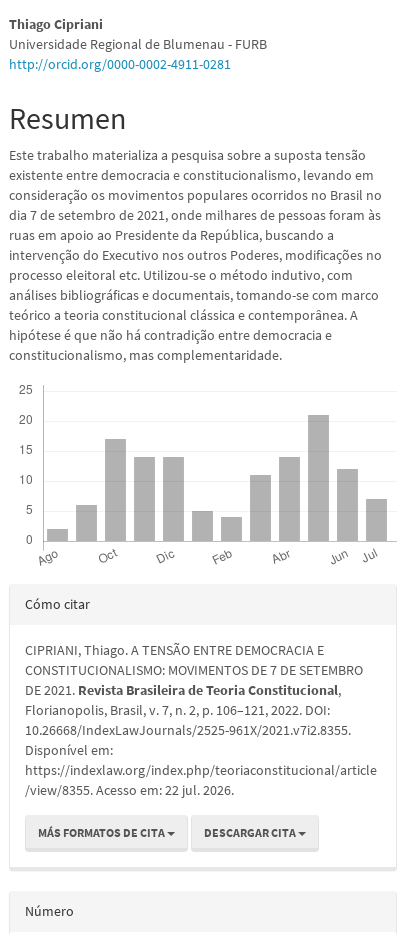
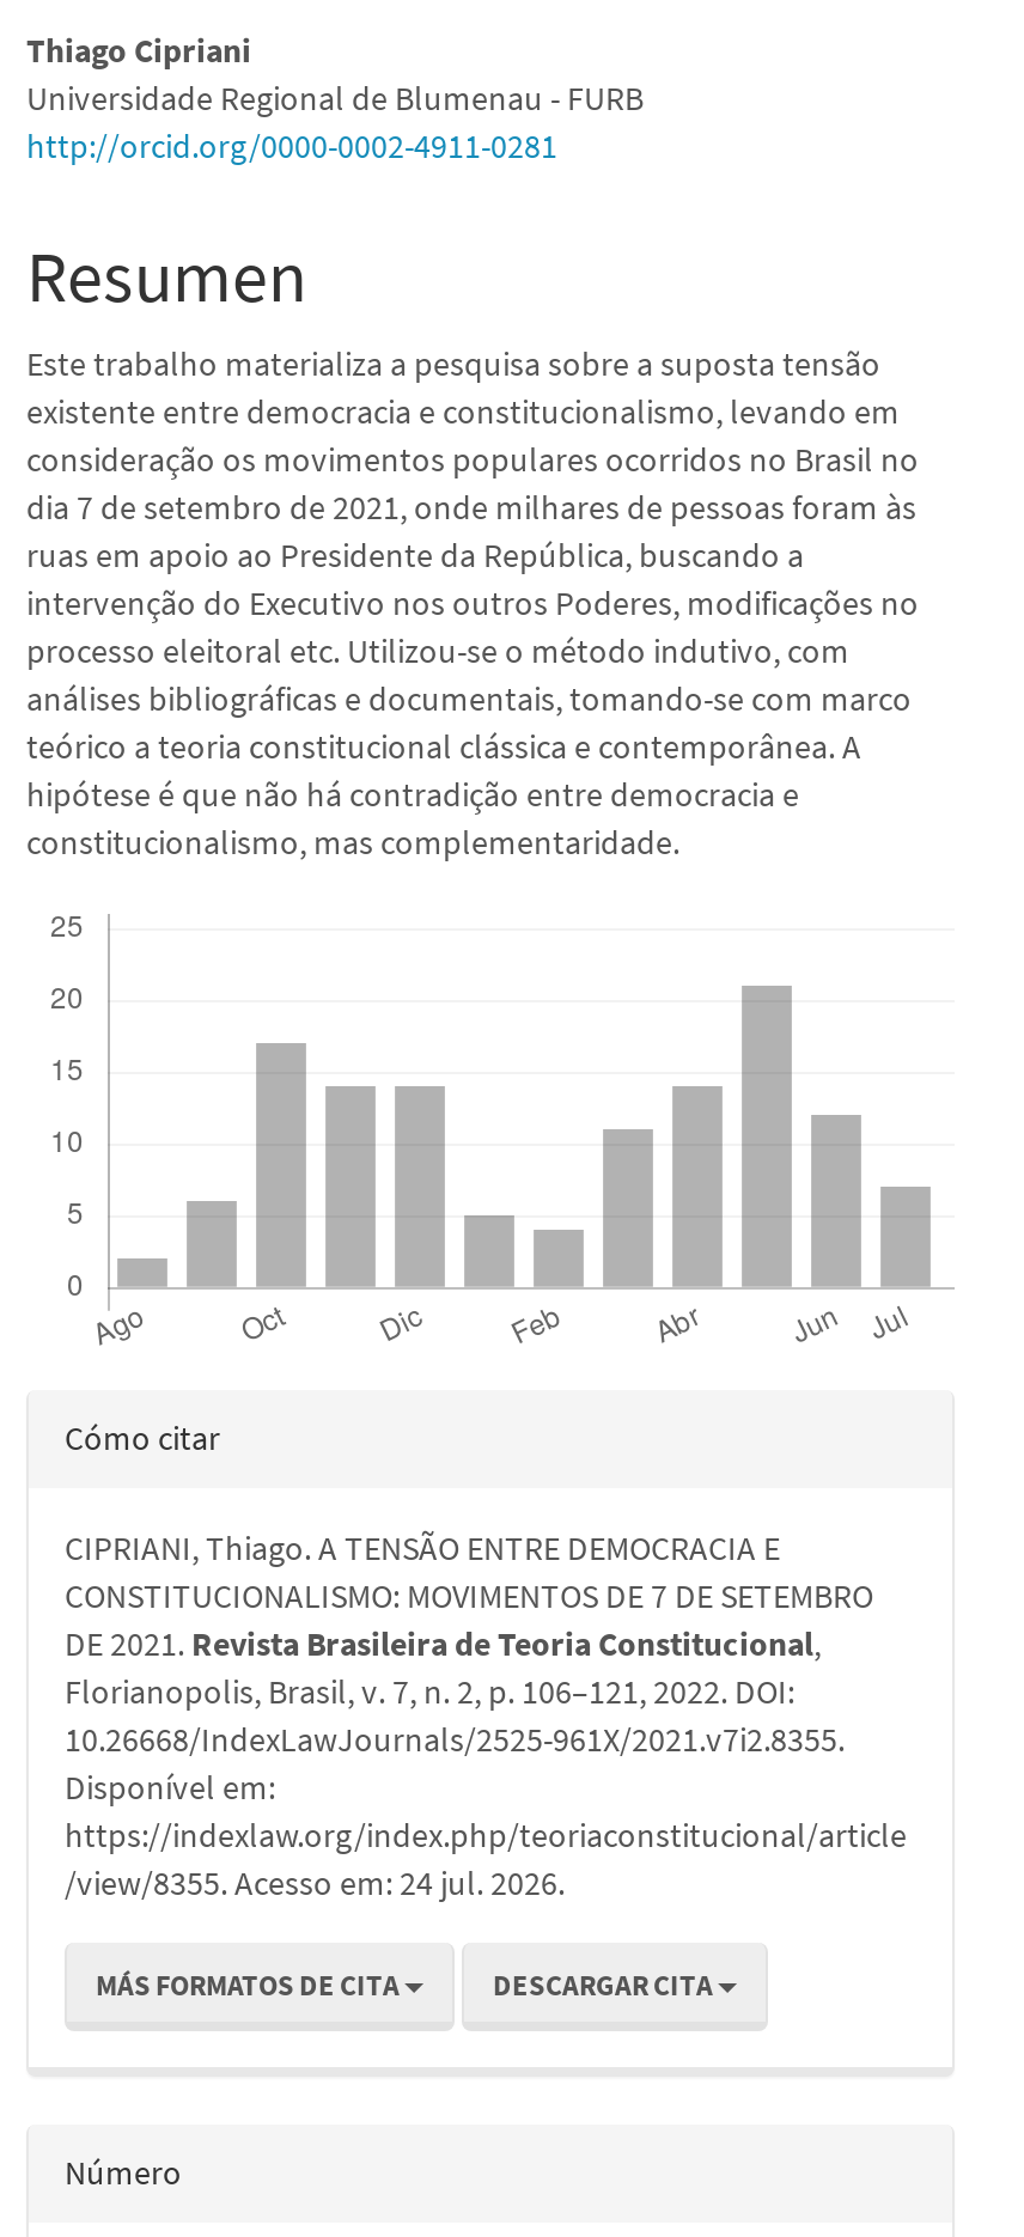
- /view/8355. Acesso em: 22 jul. 2026.
+ /view/8355. Acesso em: 24 jul. 2026.
